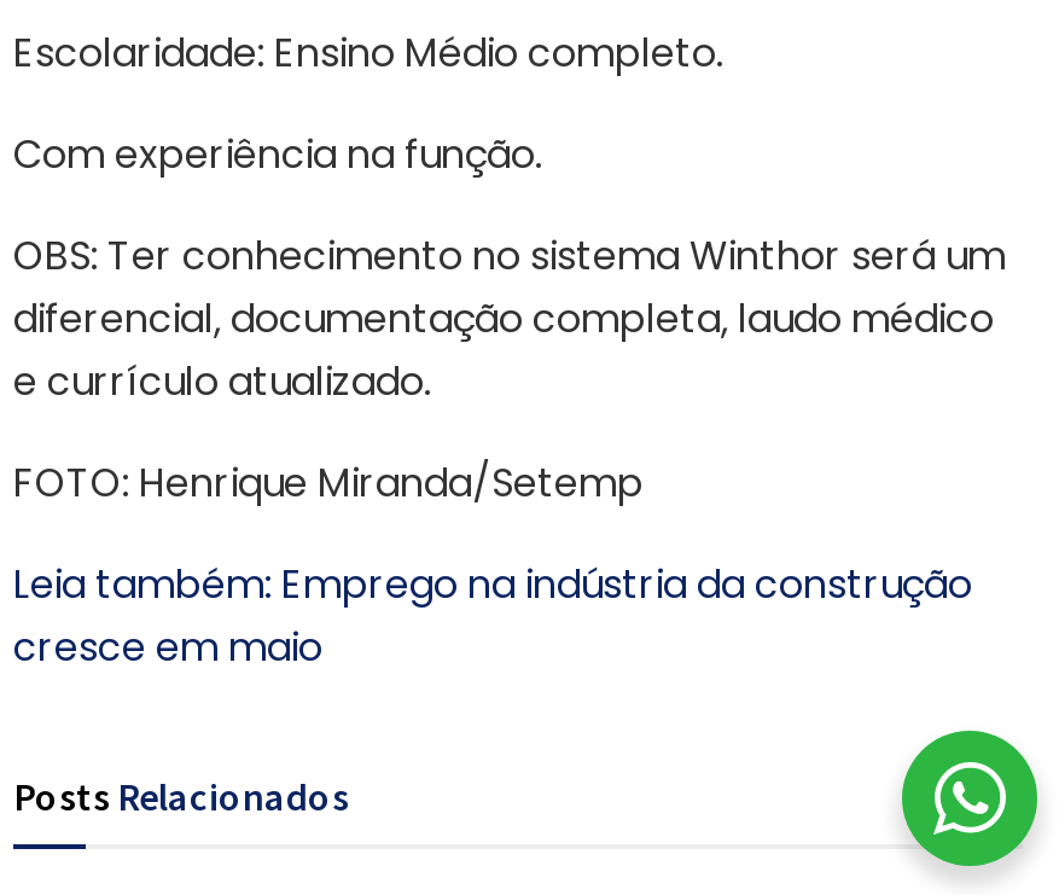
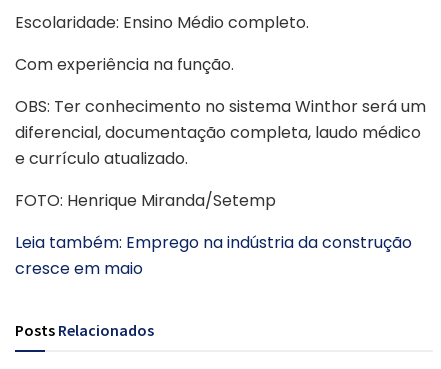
- [image]
